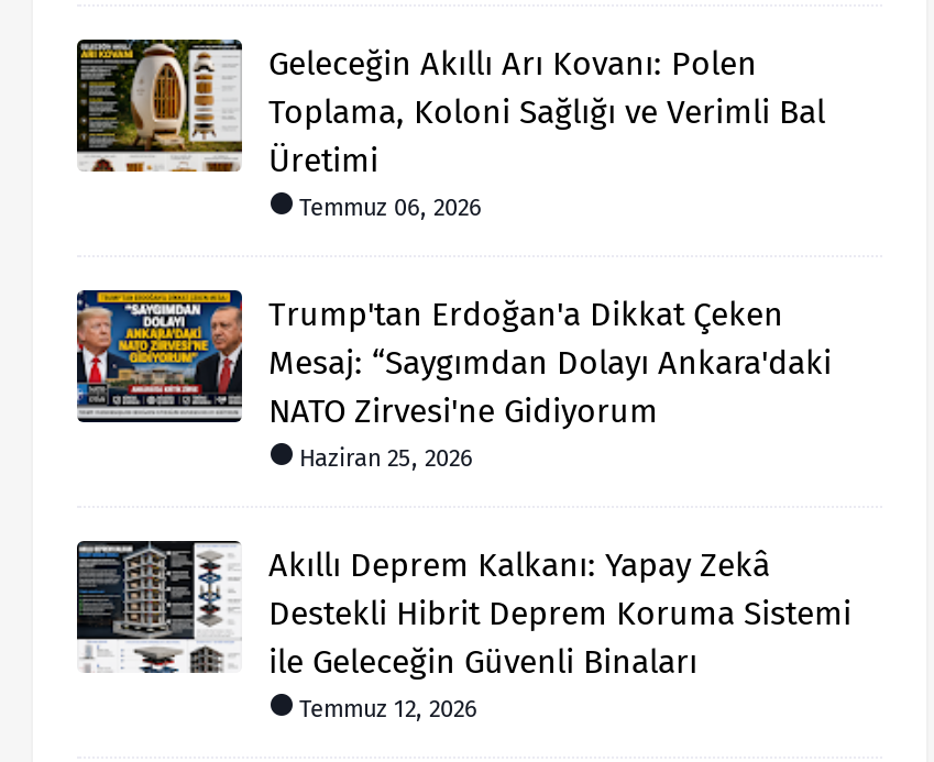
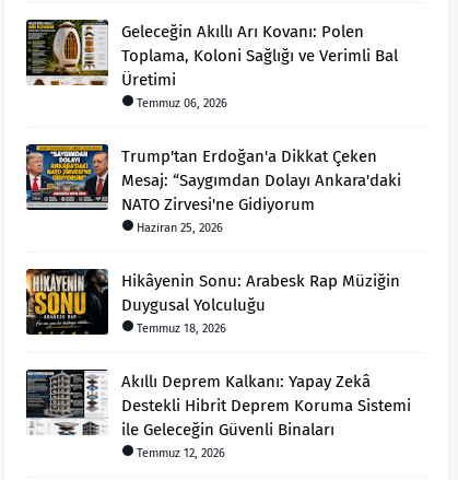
+ [image]
+ Hikâyenin Sonu: Arabesk Rap Müziğin
+ Duygusal Yolculuğu
+ Temmuz 18, 2026
